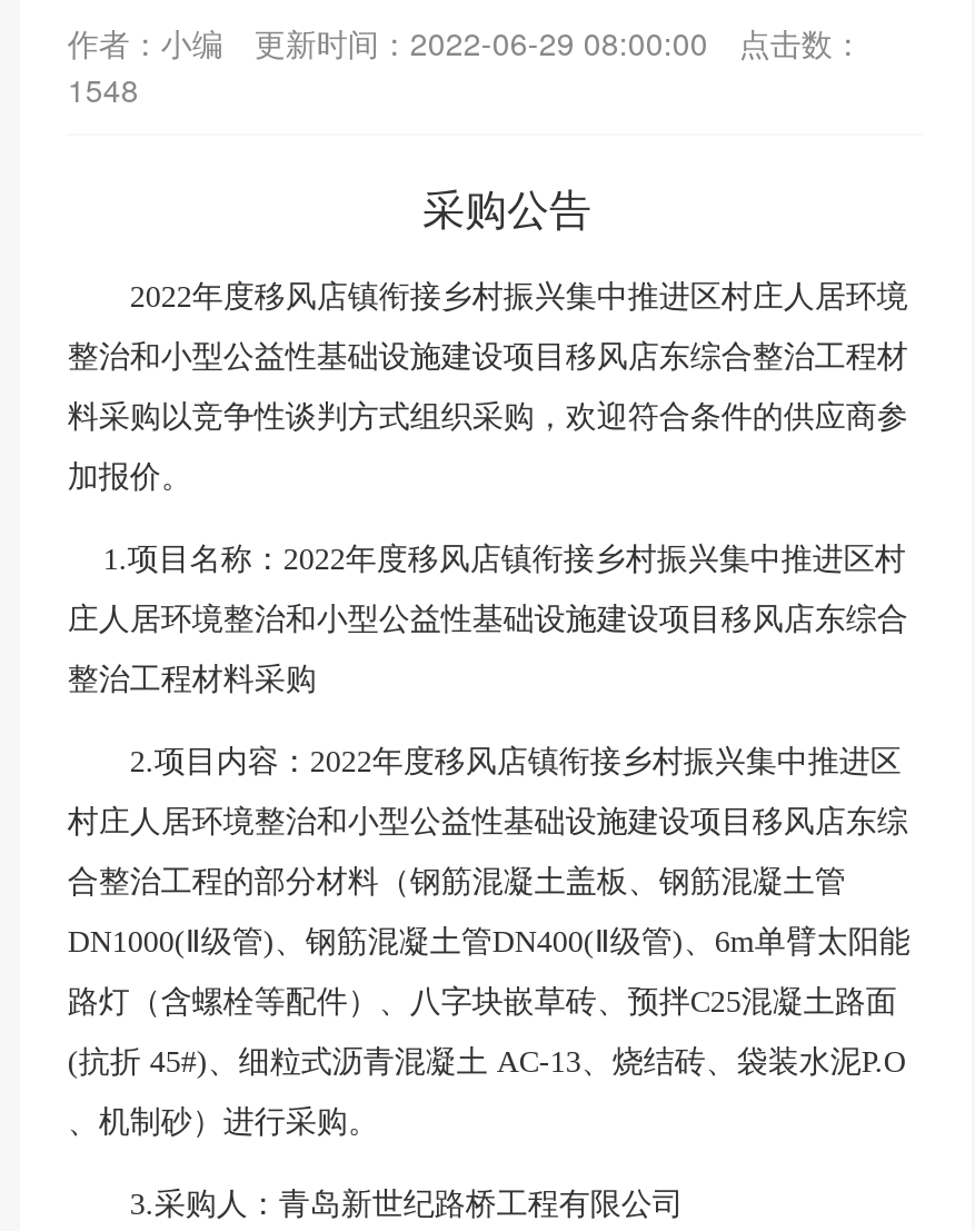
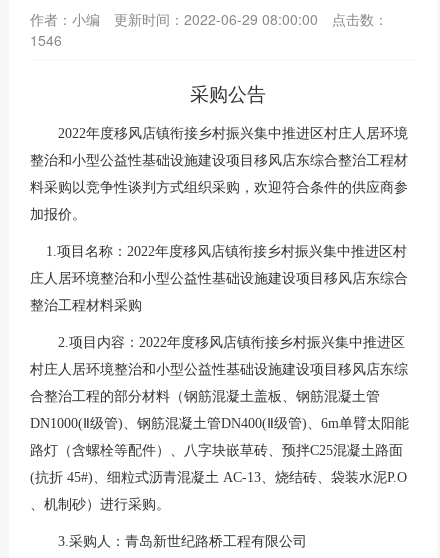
- 1548
+ 1546
